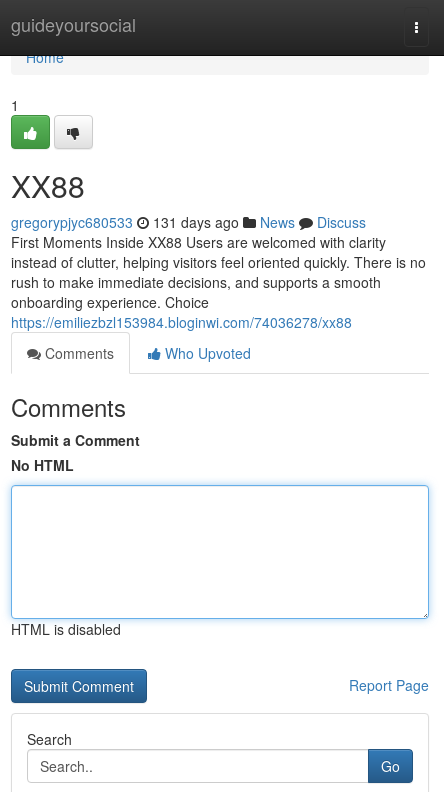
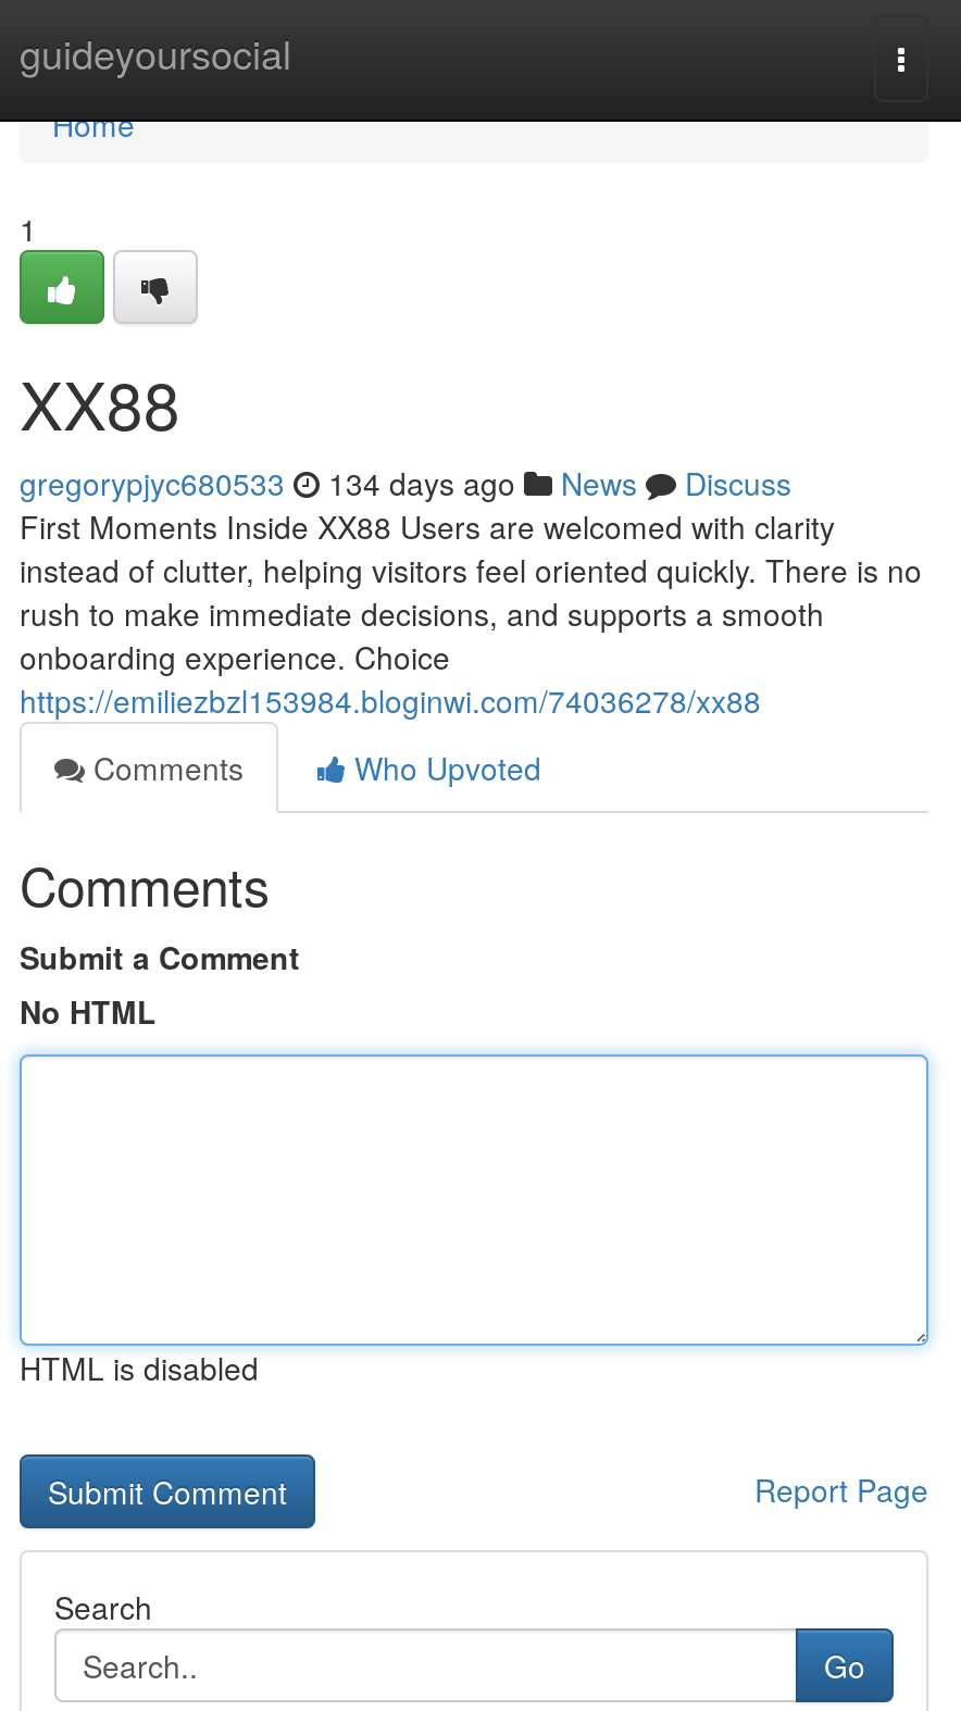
- gregorypjyc680533 131 days ago News Discuss
+ gregorypjyc680533 134 days ago News Discuss
